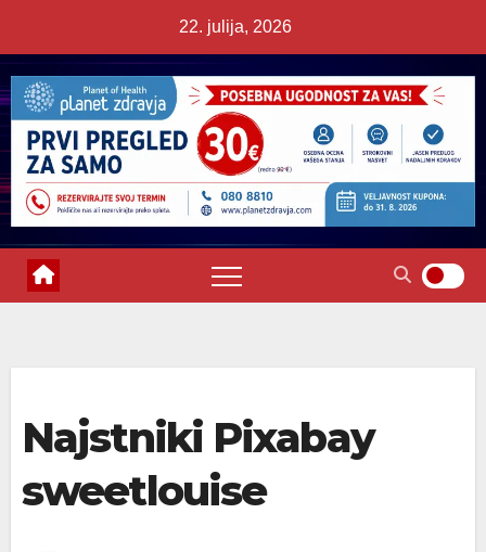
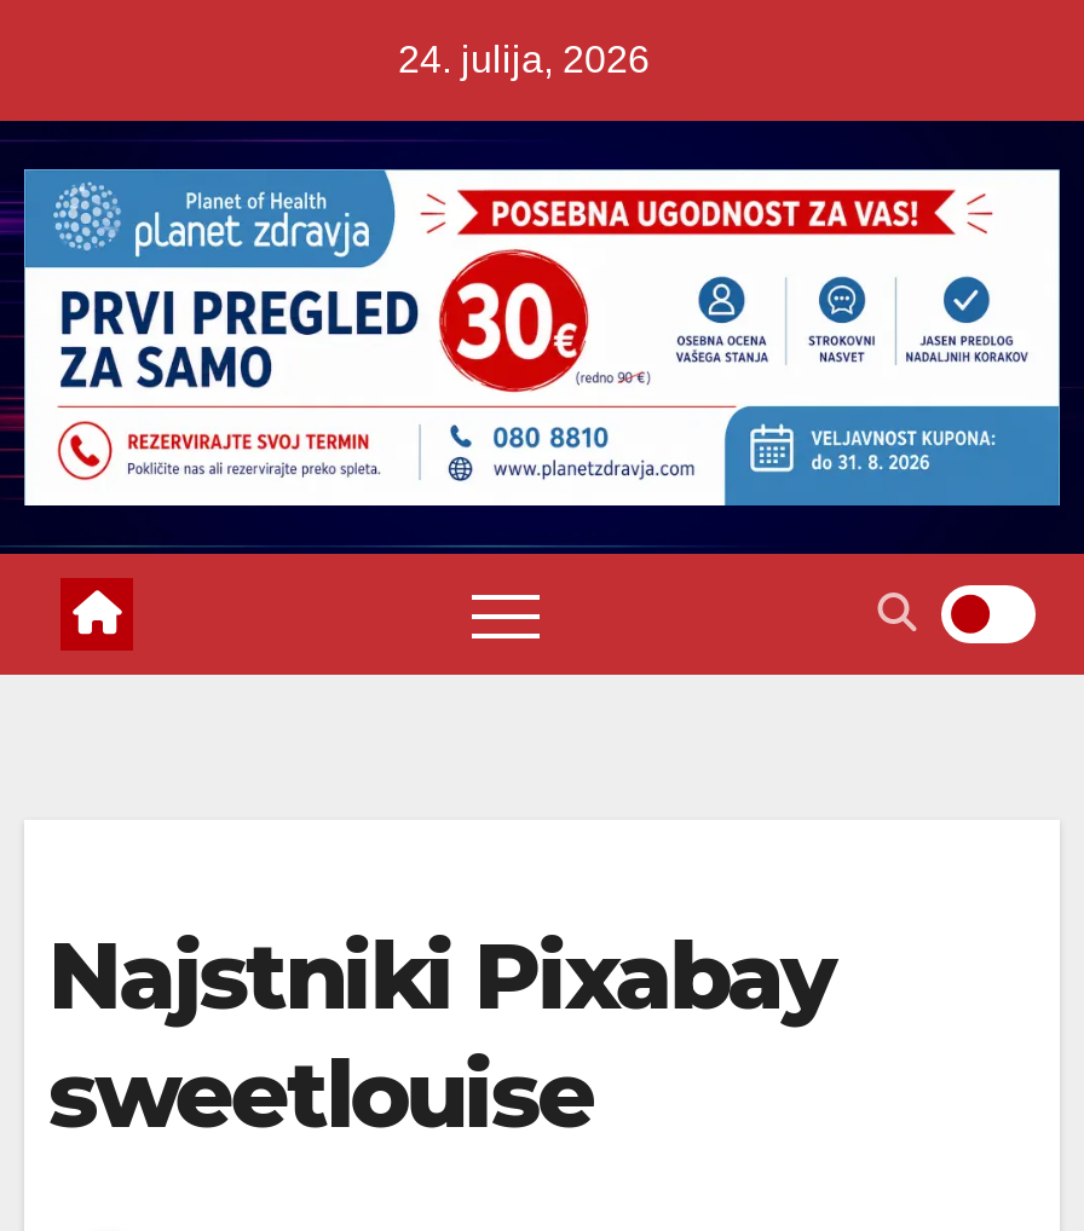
- 22. julija, 2026
+ 24. julija, 2026
